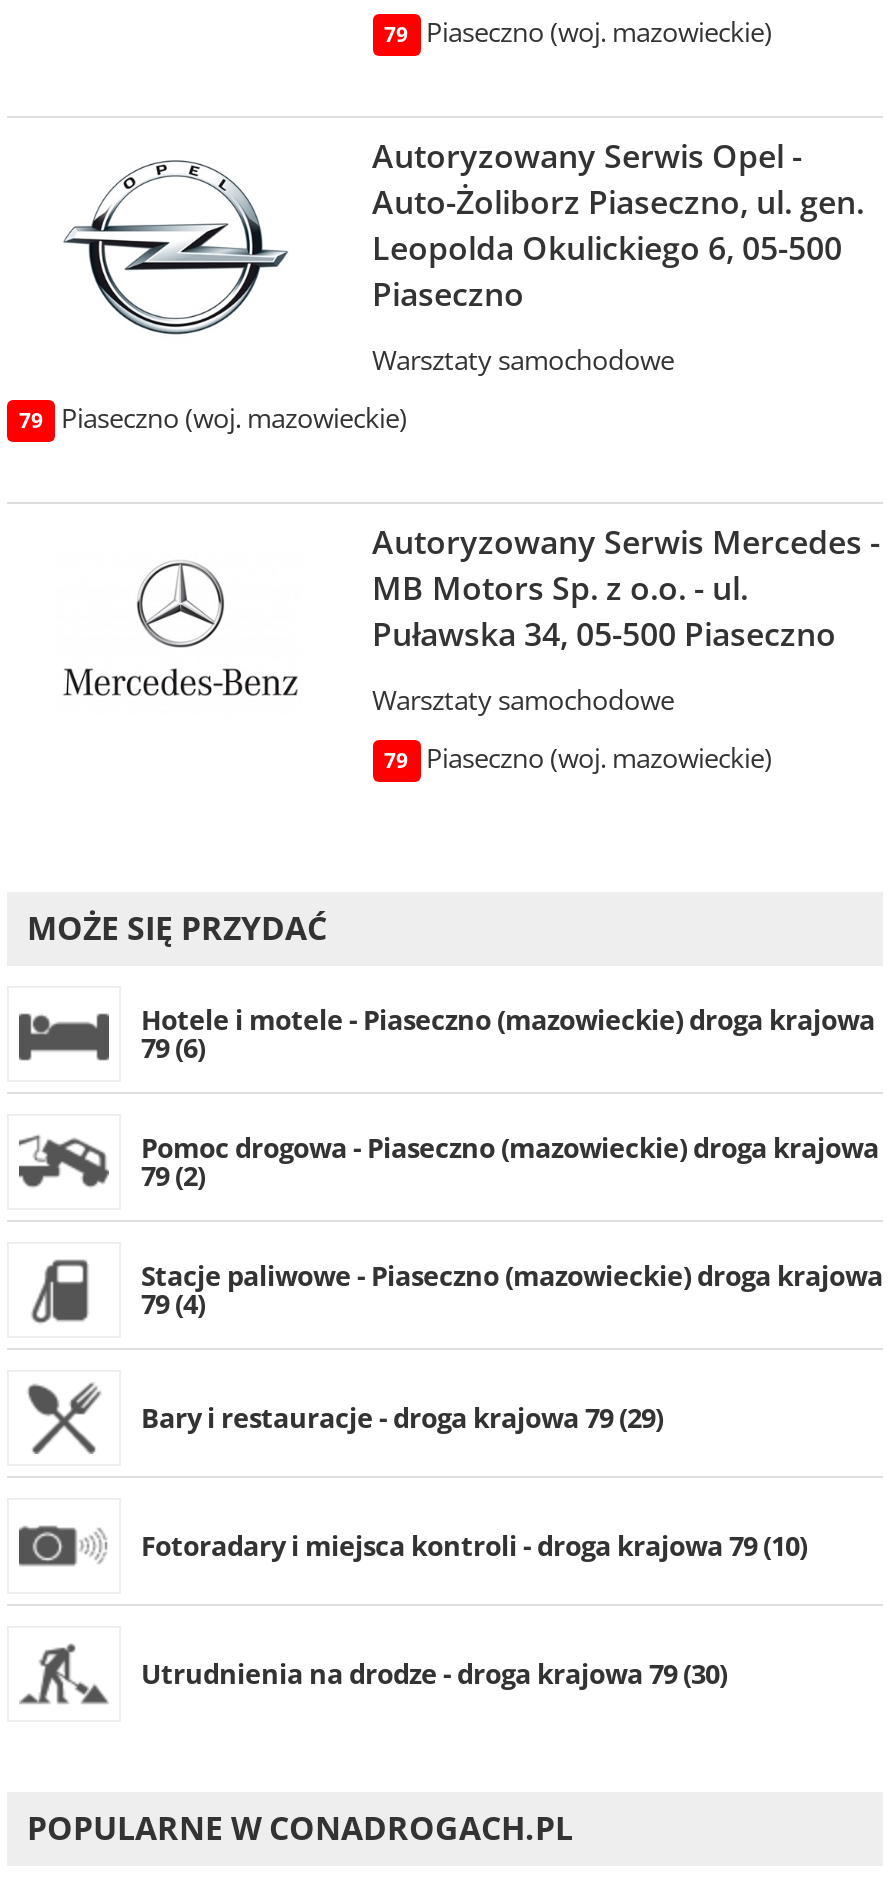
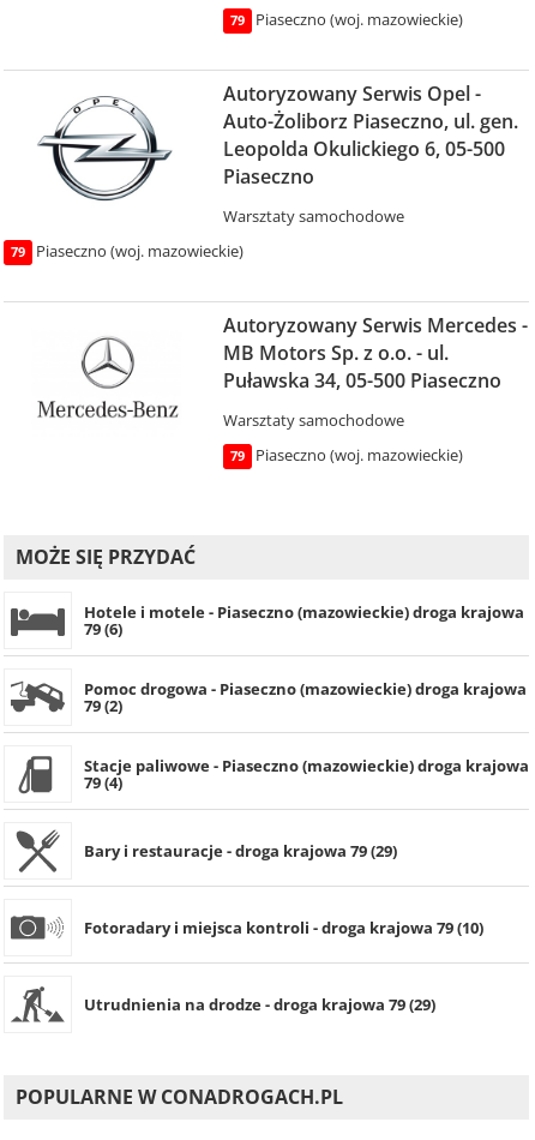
- Utrudnienia na drodze - droga krajowa 79 (30)
+ Utrudnienia na drodze - droga krajowa 79 (29)
